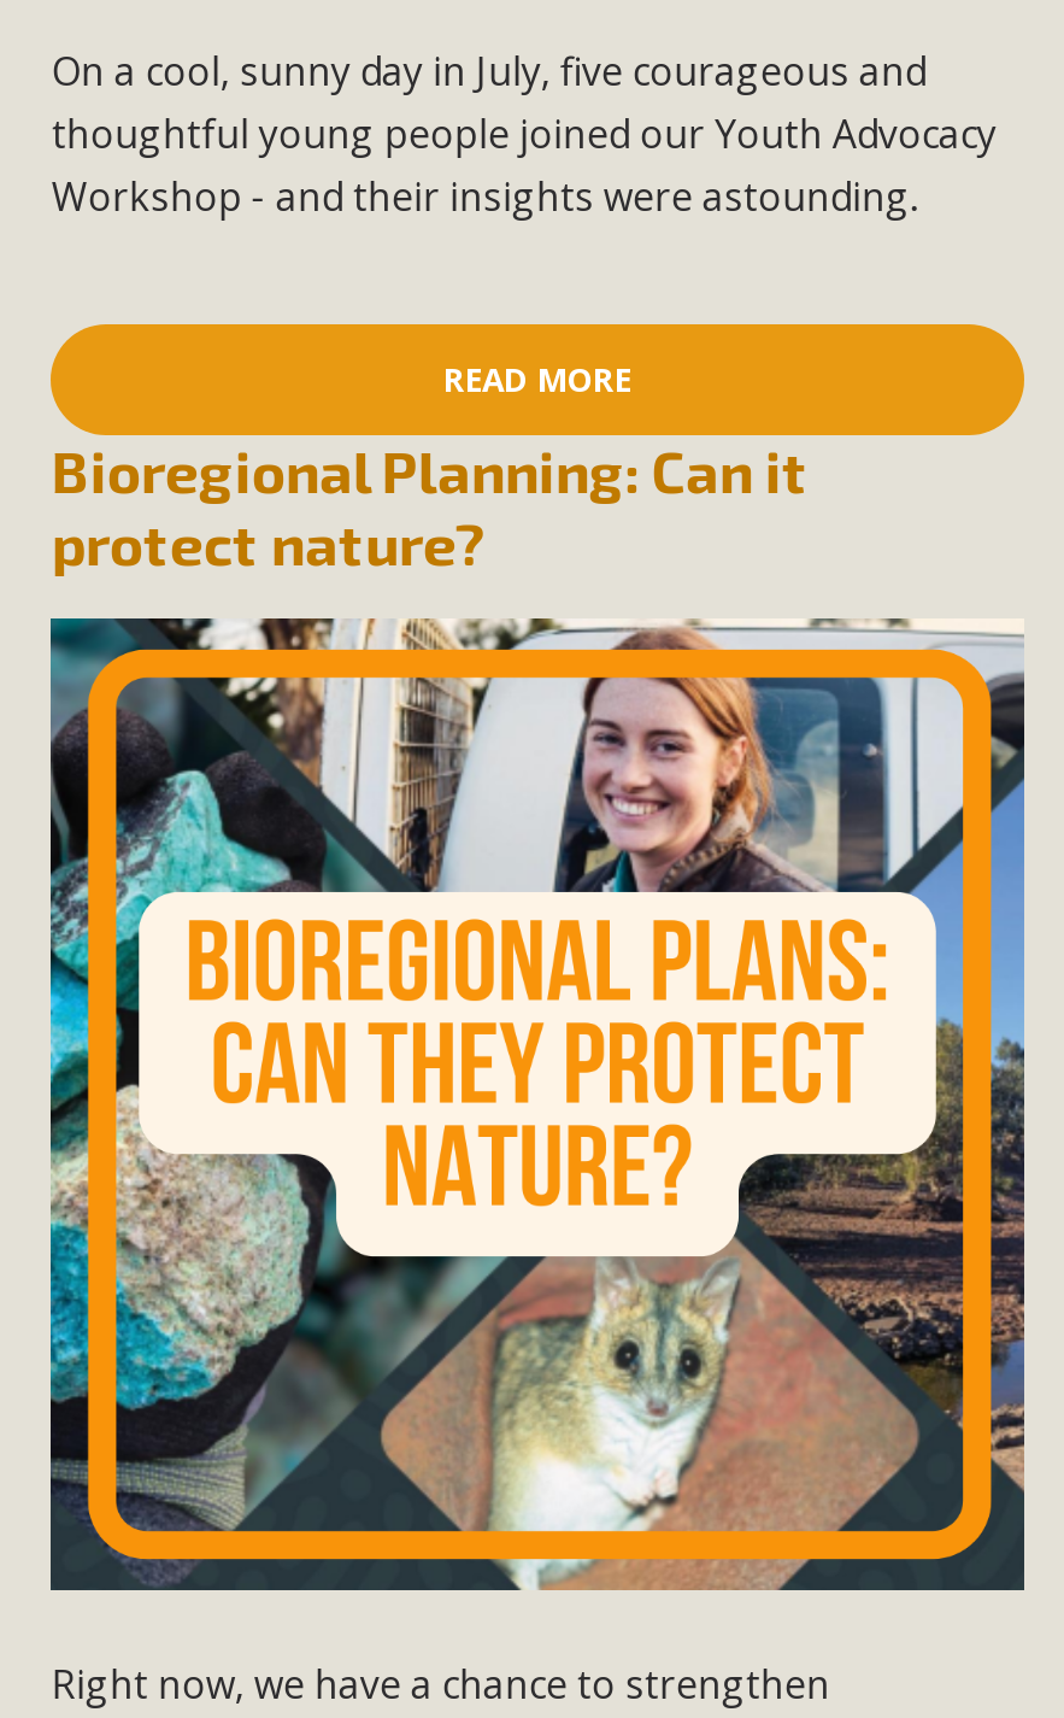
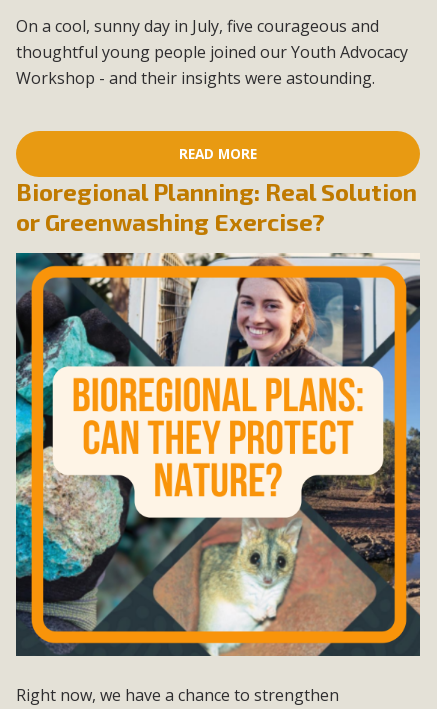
- Bioregional Planning: Can it
- protect nature?
+ Bioregional Planning: Real Solution
+ or Greenwashing Exercise?
